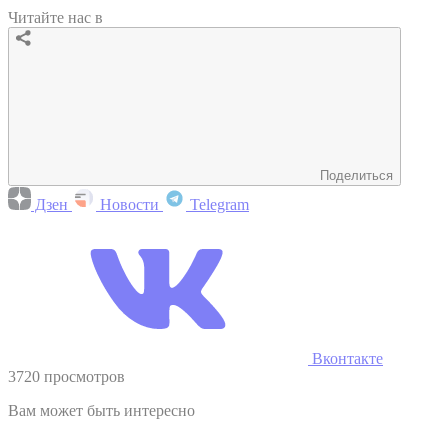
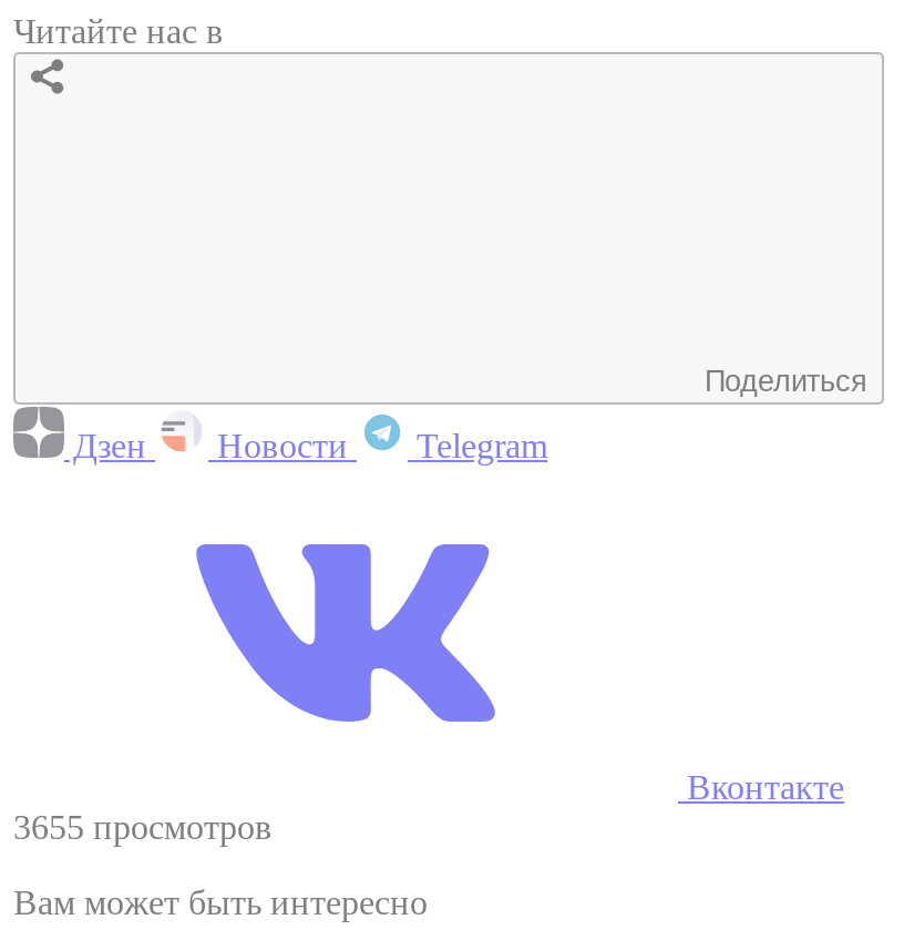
- 3720 просмотров
+ 3655 просмотров
